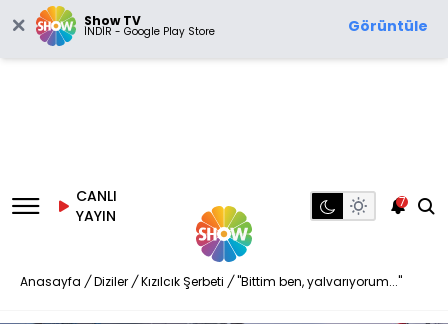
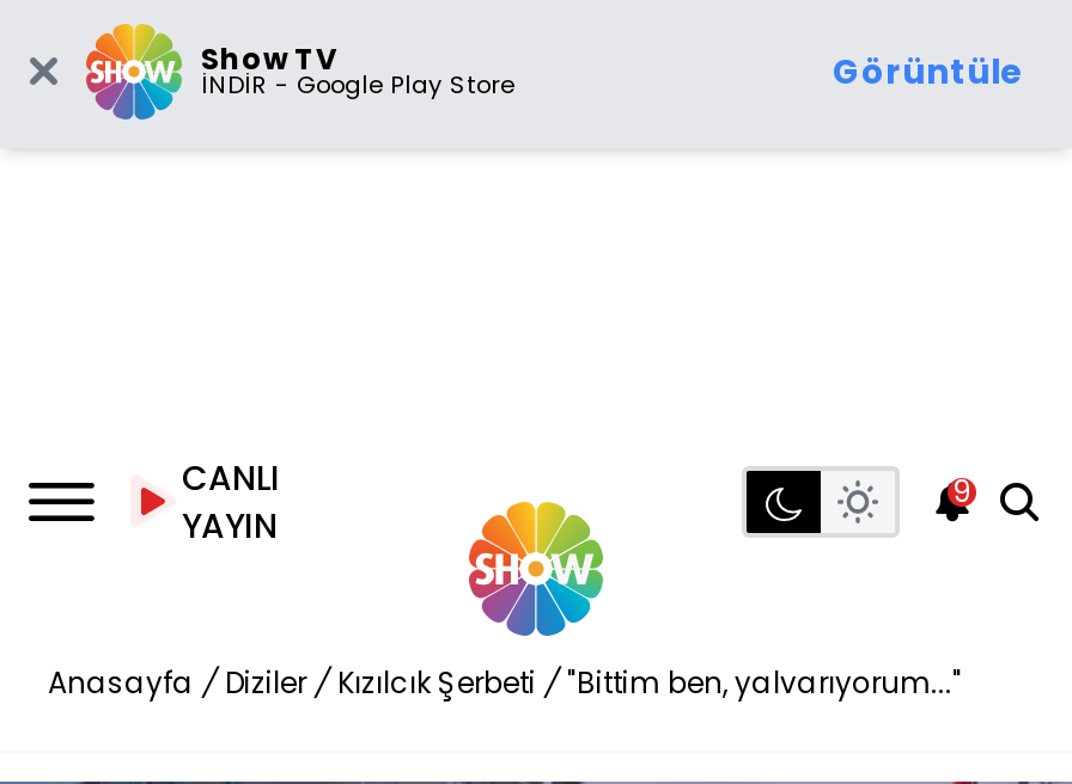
- 7
+ 9
